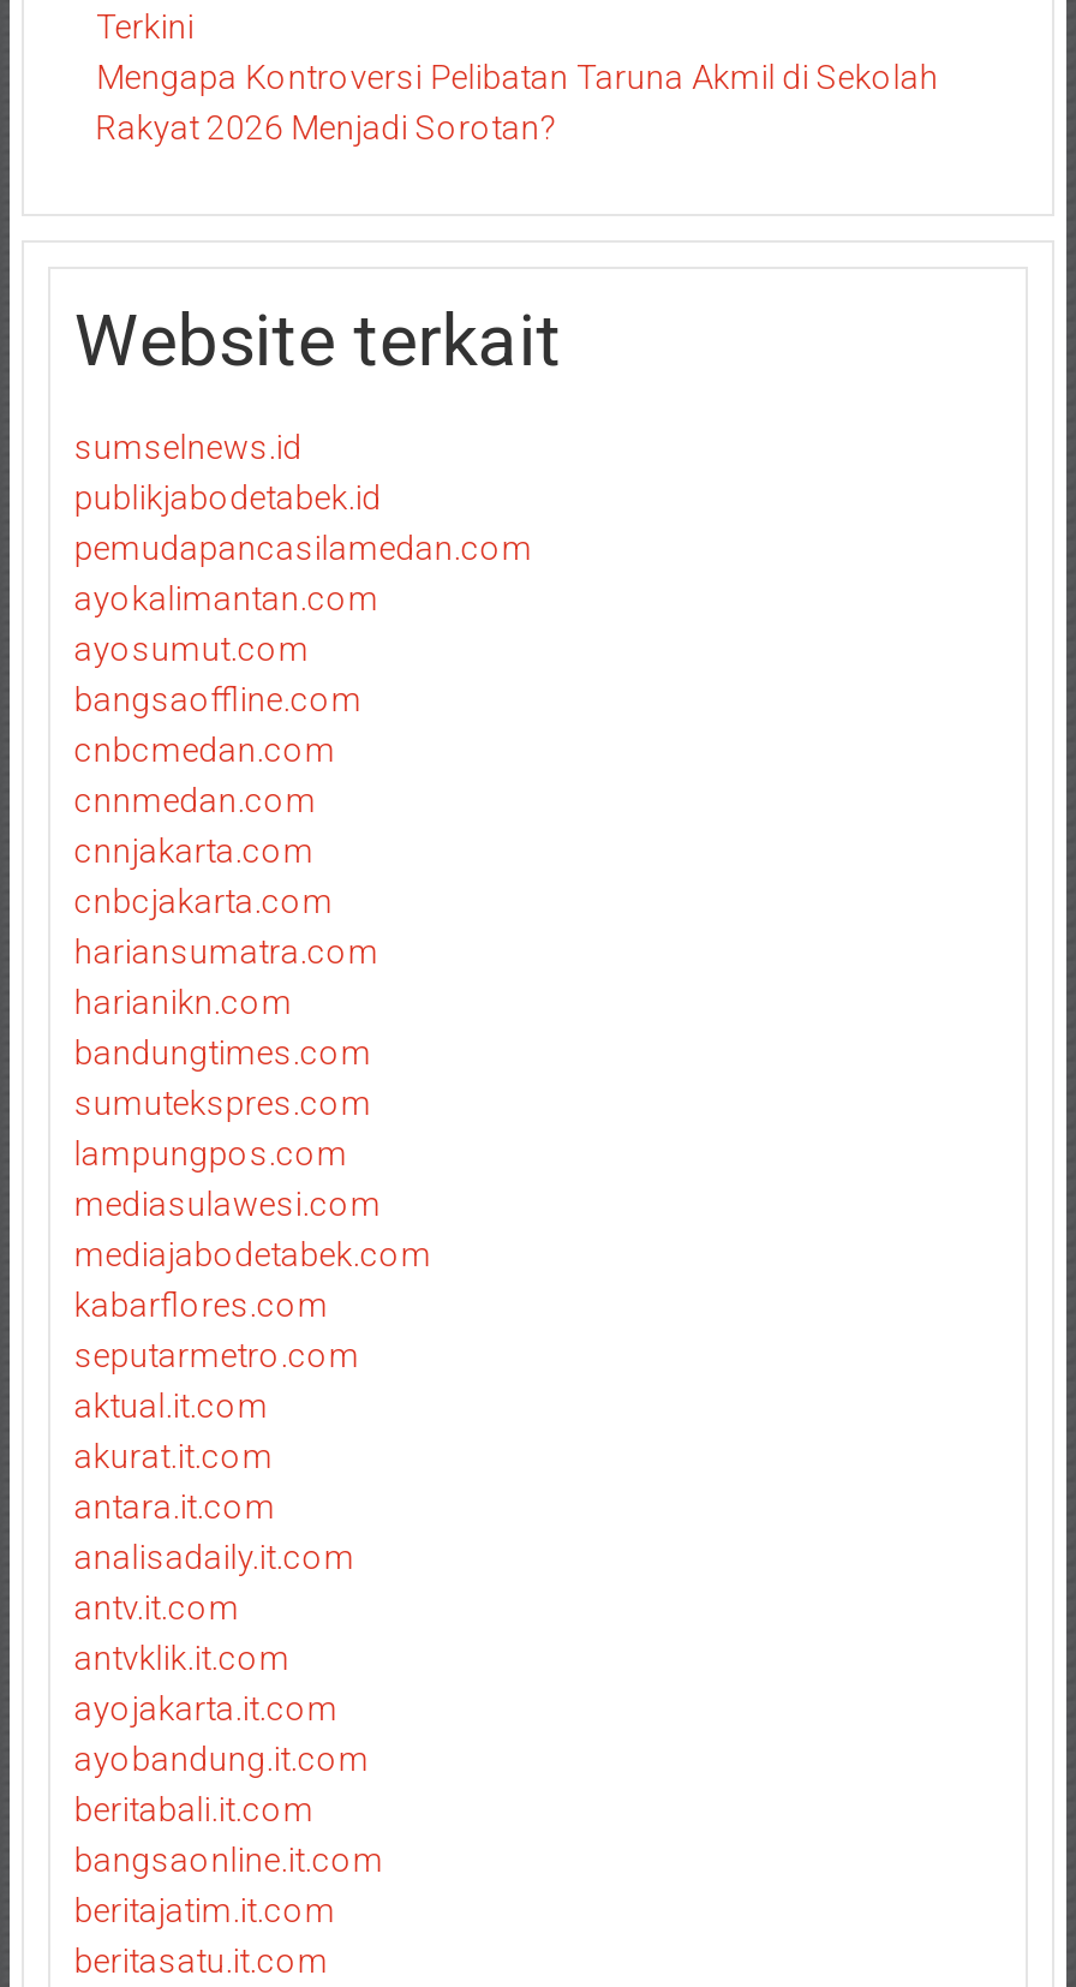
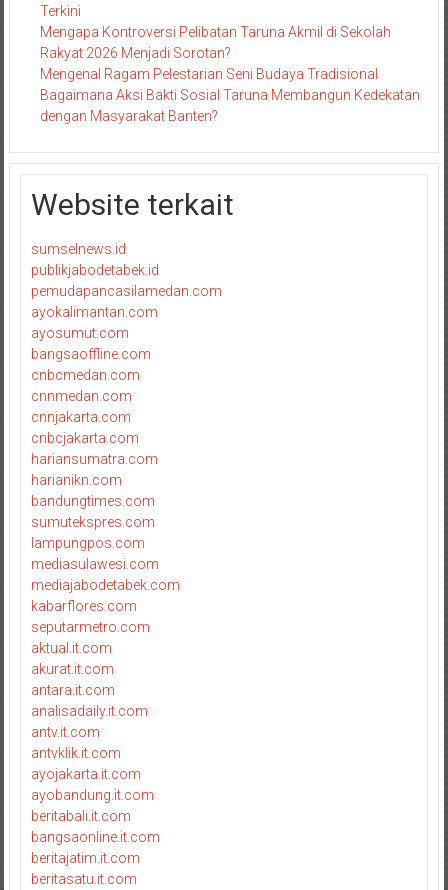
+ Mengenal Ragam Pelestarian Seni Budaya Tradisional
+ Bagaimana Aksi Bakti Sosial Taruna Membangun Kedekatan
+ dengan Masyarakat Banten?
